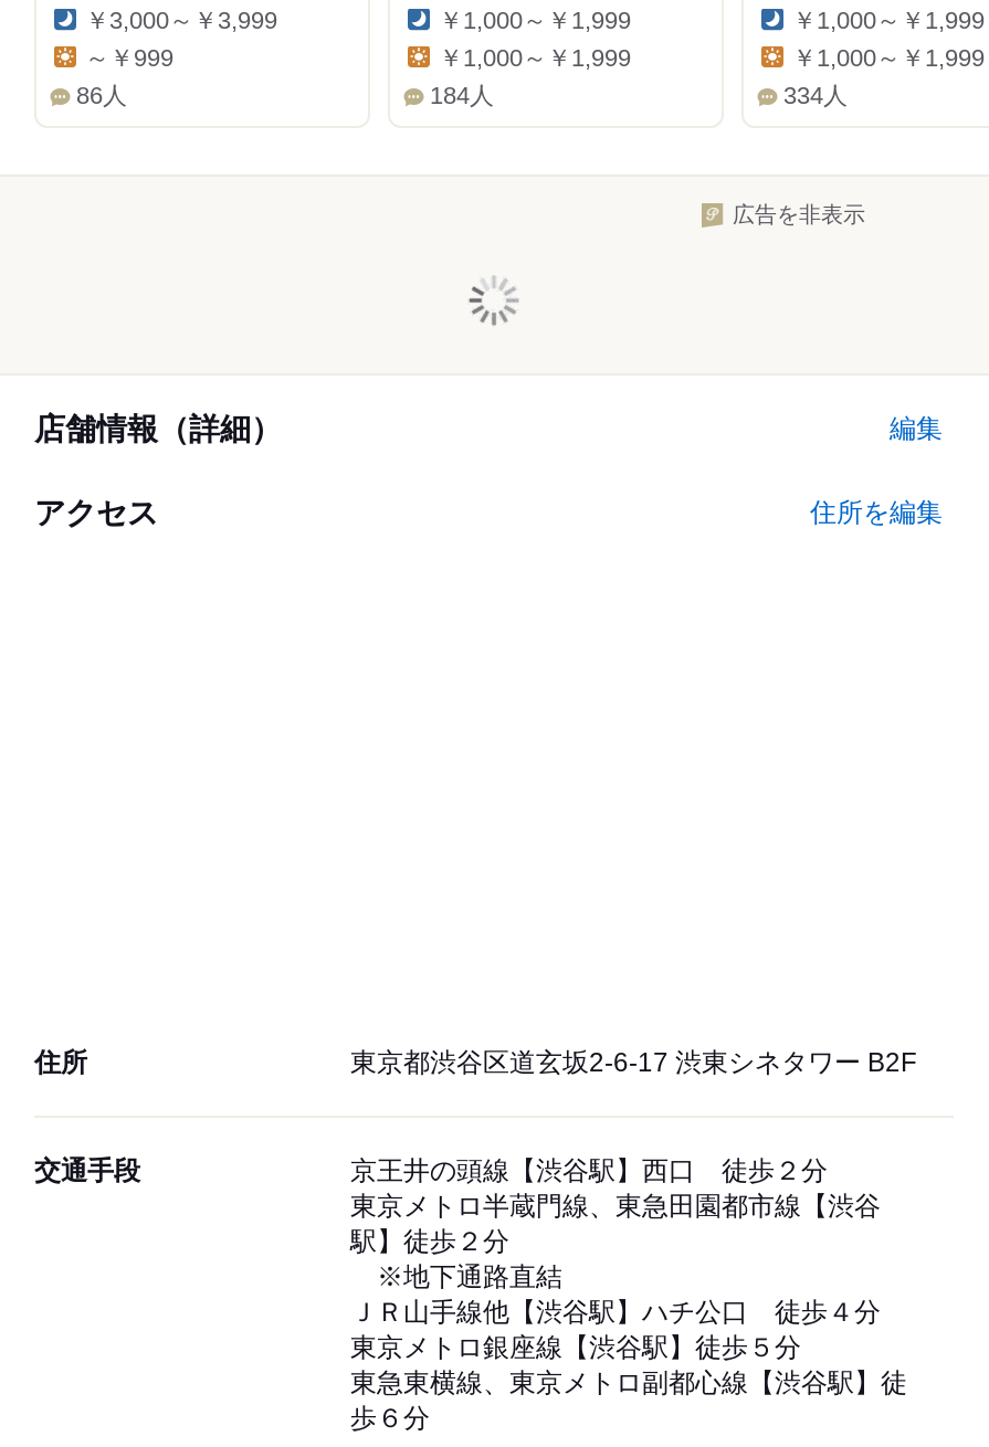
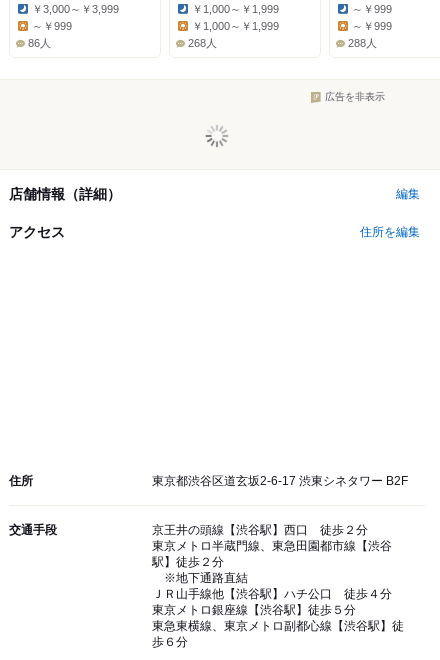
- ￥1,000～￥1,999
+ ～￥999

- ￥1,000～￥1,999
- 334人
+ ～￥999
+ 288人

- 184人
+ 268人
